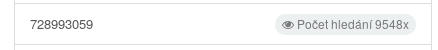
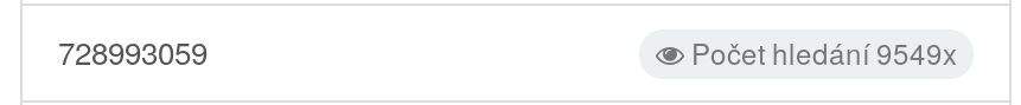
- Počet hledání 9548x
+ Počet hledání 9549x
